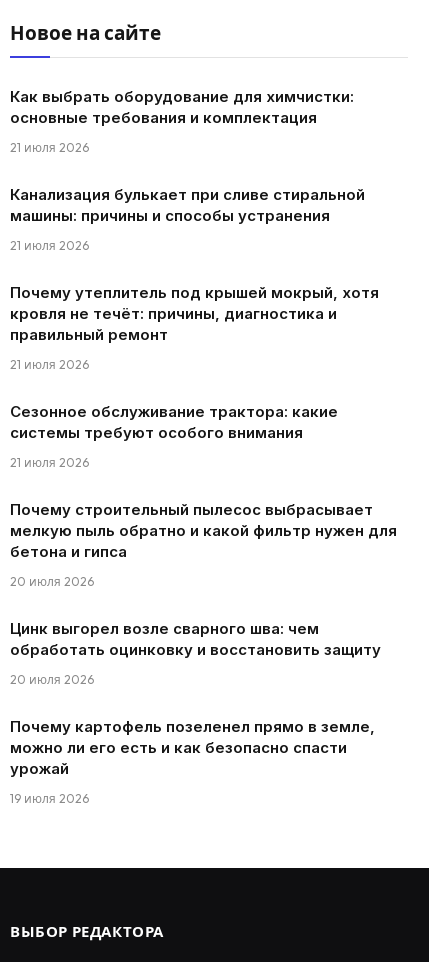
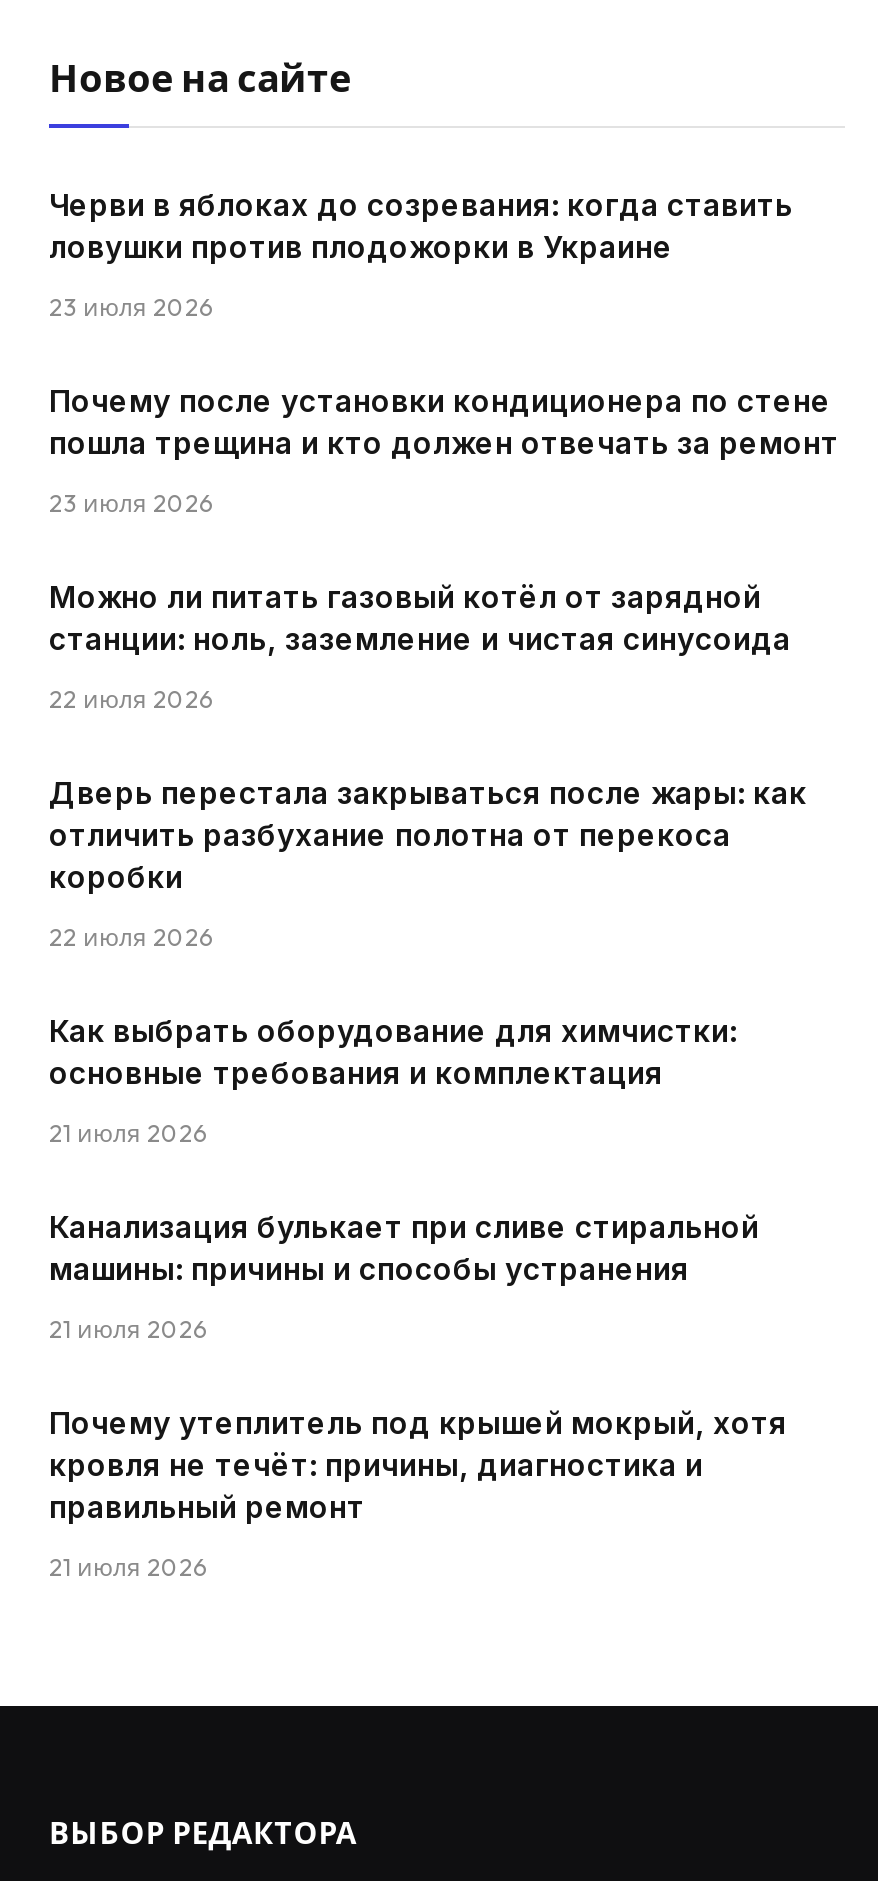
+ Черви в яблоках до созревания: когда ставить
+ ловушки против плодожорки в Украине
+ 23 июля 2026
+ Почему после установки кондиционера по стене
+ пошла трещина и кто должен отвечать за ремонт
+ 23 июля 2026
+ Можно ли питать газовый котёл от зарядной
+ станции: ноль, заземление и чистая синусоида
+ 22 июля 2026
+ Дверь перестала закрываться после жары: как
+ отличить разбухание полотна от перекоса
+ коробки
+ 22 июля 2026

moved down: Как выбрать оборудование для химчистки: | основные требования и комплектация | 21 июля 2026 | ... | правильный ремонт | 21 июля 2026

- Сезонное обслуживание трактора: какие
- системы требуют особого внимания
- 21 июля 2026
- Почему строительный пылесос выбрасывает
- мелкую пыль обратно и какой фильтр нужен для
- бетона и гипса
- 20 июля 2026
- Цинк выгорел возле сварного шва: чем
- обработать оцинковку и восстановить защиту
- 20 июля 2026
- Почему картофель позеленел прямо в земле,
- можно ли его есть и как безопасно спасти
- урожай
- 19 июля 2026
